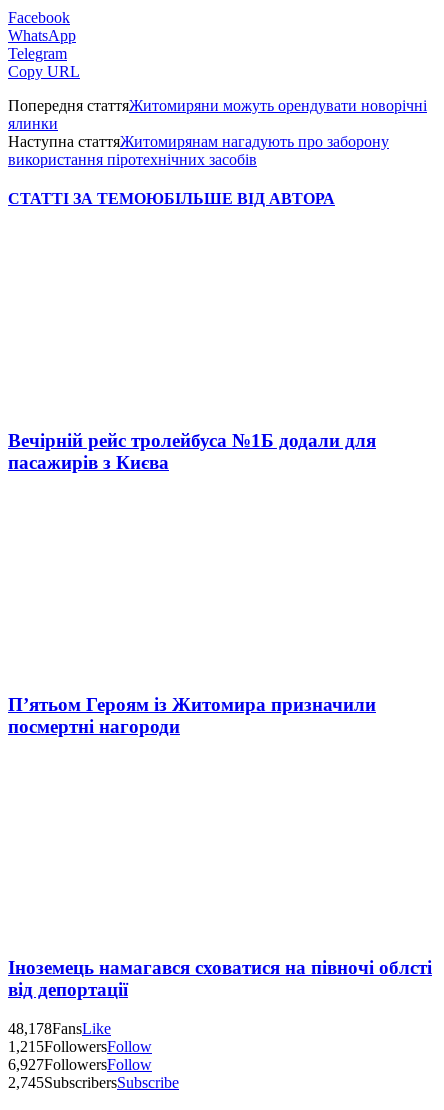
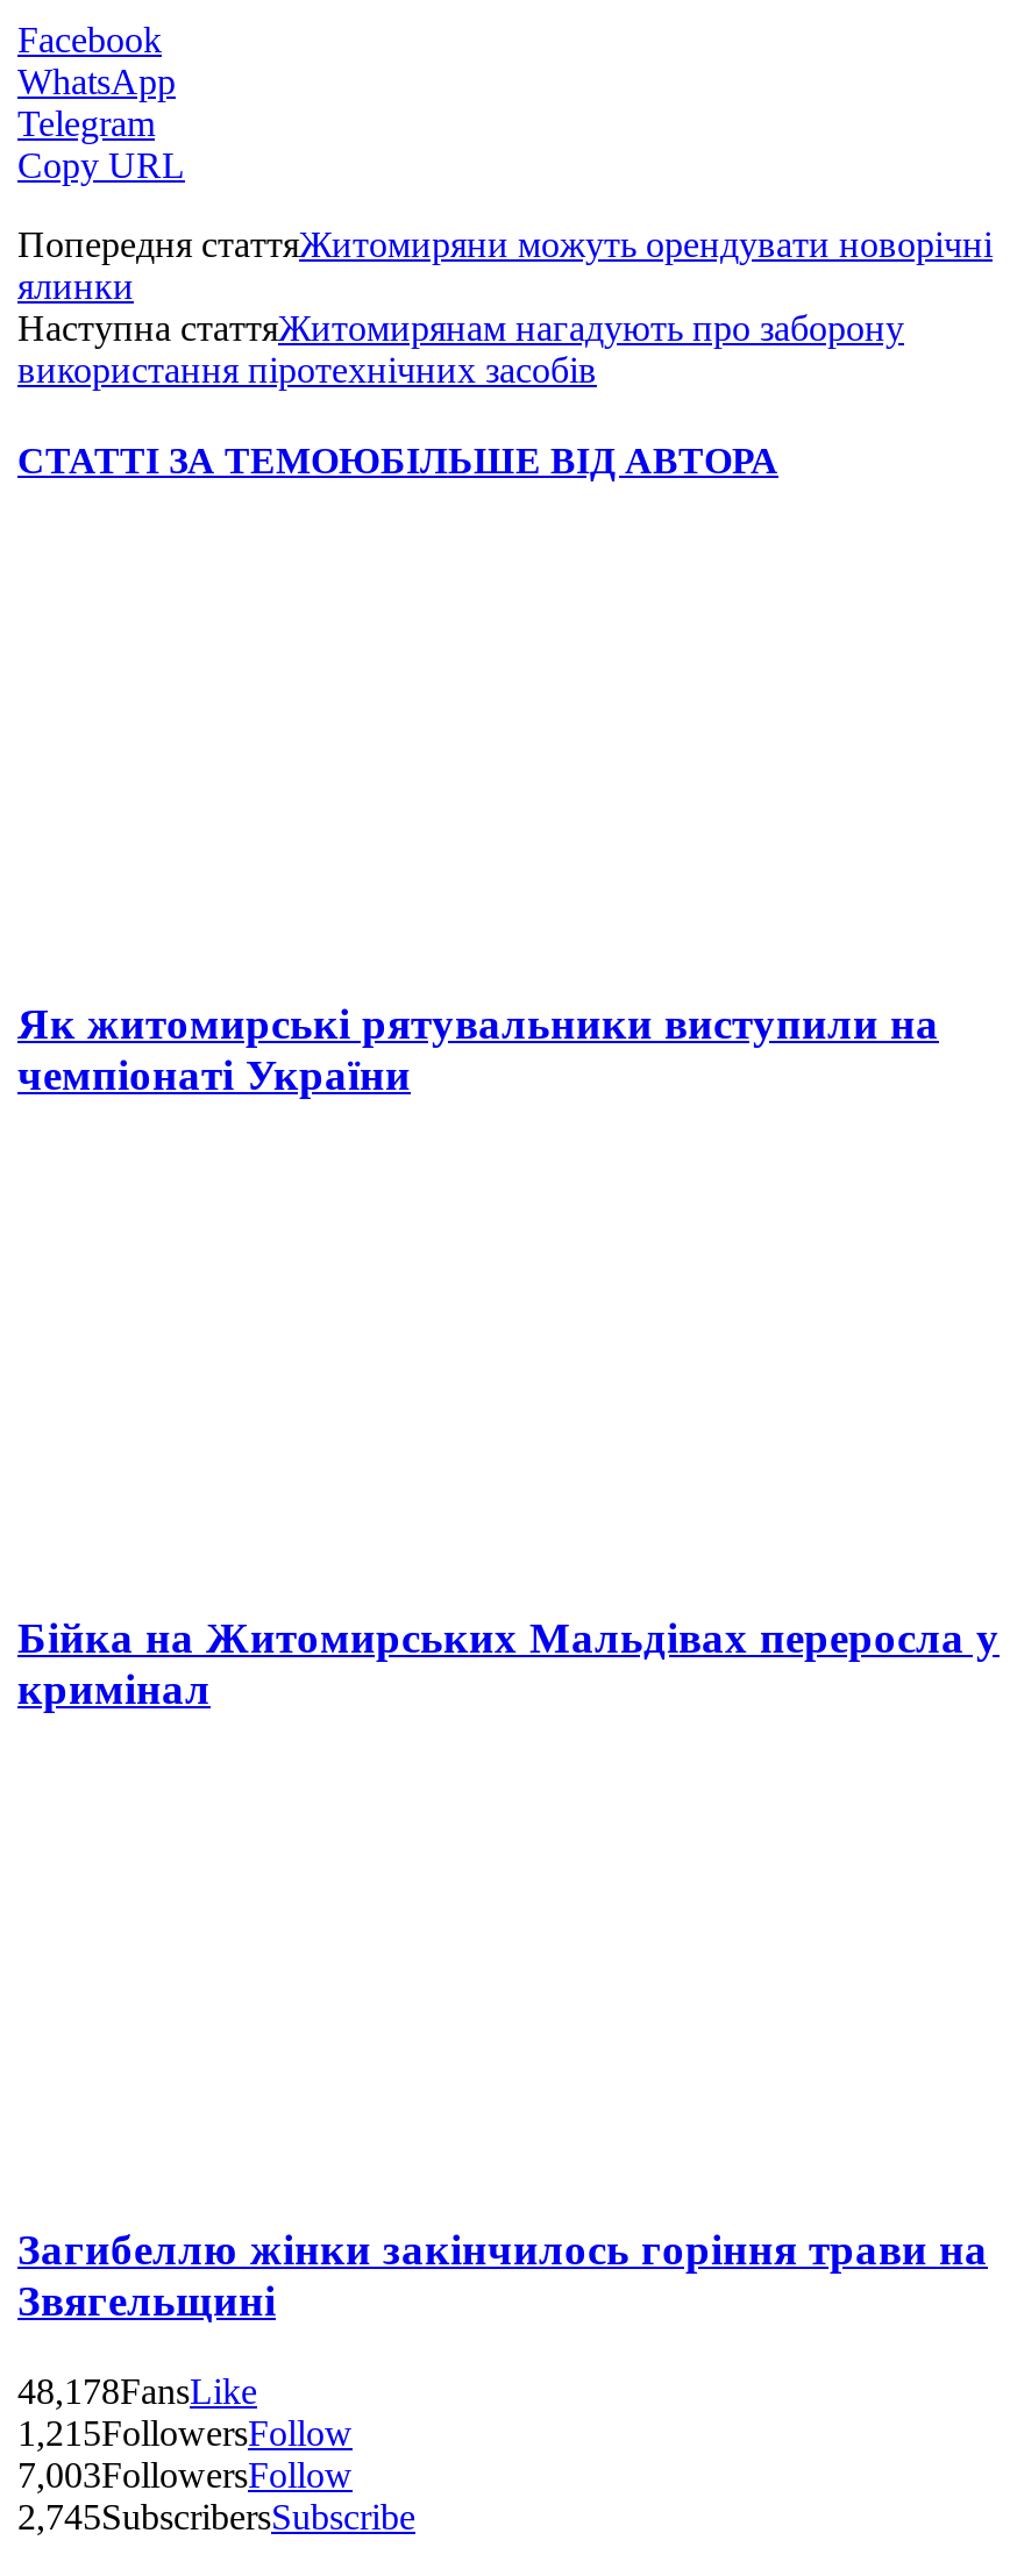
- Вечірній рейс тролейбуса №1Б додали для
- пасажирів з Києва
+ Як житомирські рятувальники виступили на
+ чемпіонаті України

- П’ятьом Героям із Житомира призначили
- посмертні нагороди
+ Бійка на Житомирських Мальдівах переросла у
+ кримінал

- Іноземець намагався сховатися на півночі облсті
- від депортації
+ Загибеллю жінки закінчилось горіння трави на
+ Звягельщині

- 6,927FollowersFollow
+ 7,003FollowersFollow
